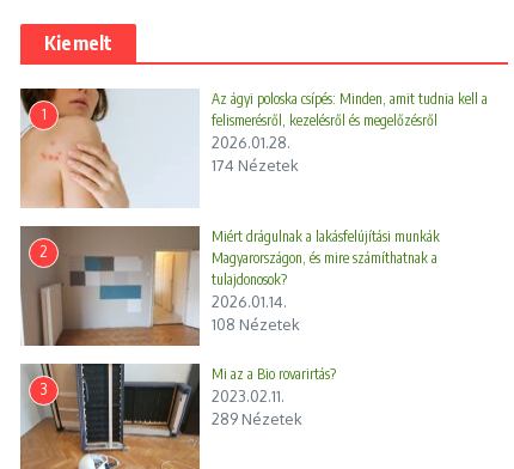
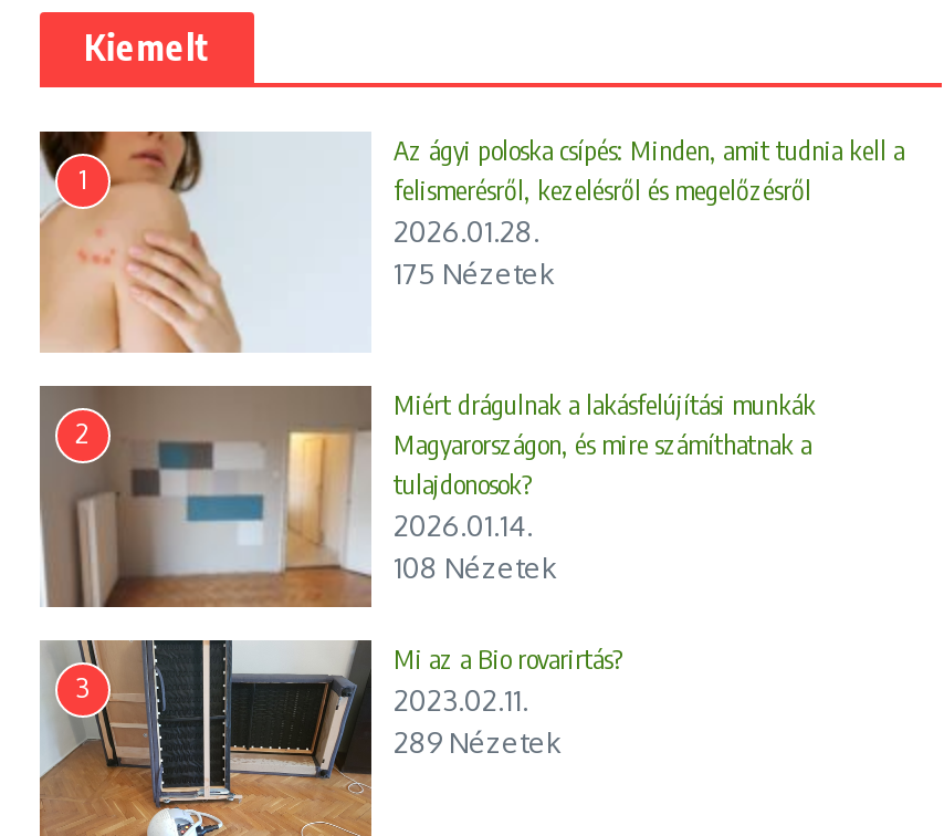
- 174 Nézetek
+ 175 Nézetek
